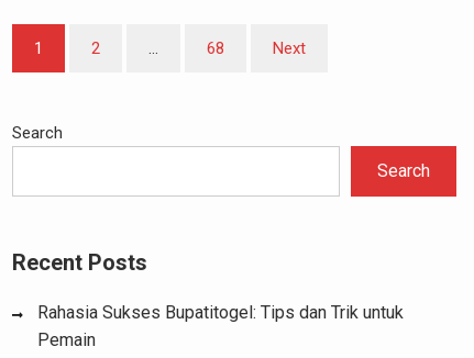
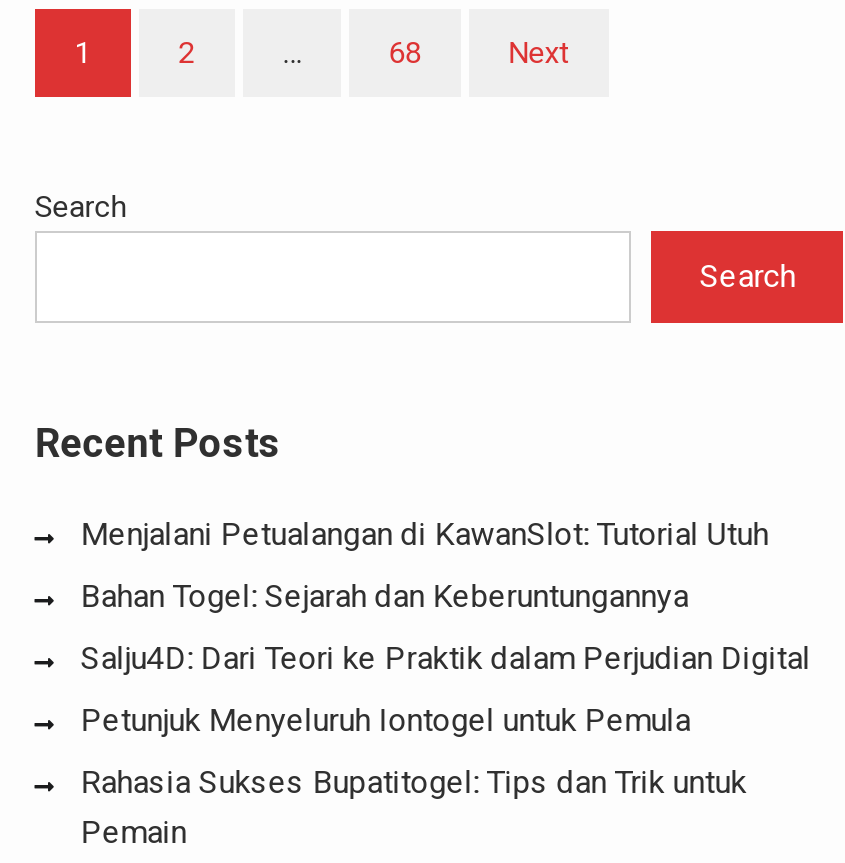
+ Menjalani Petualangan di KawanSlot: Tutorial Utuh
+ Bahan Togel: Sejarah dan Keberuntungannya
+ Salju4D: Dari Teori ke Praktik dalam Perjudian Digital
+ Petunjuk Menyeluruh Iontogel untuk Pemula
